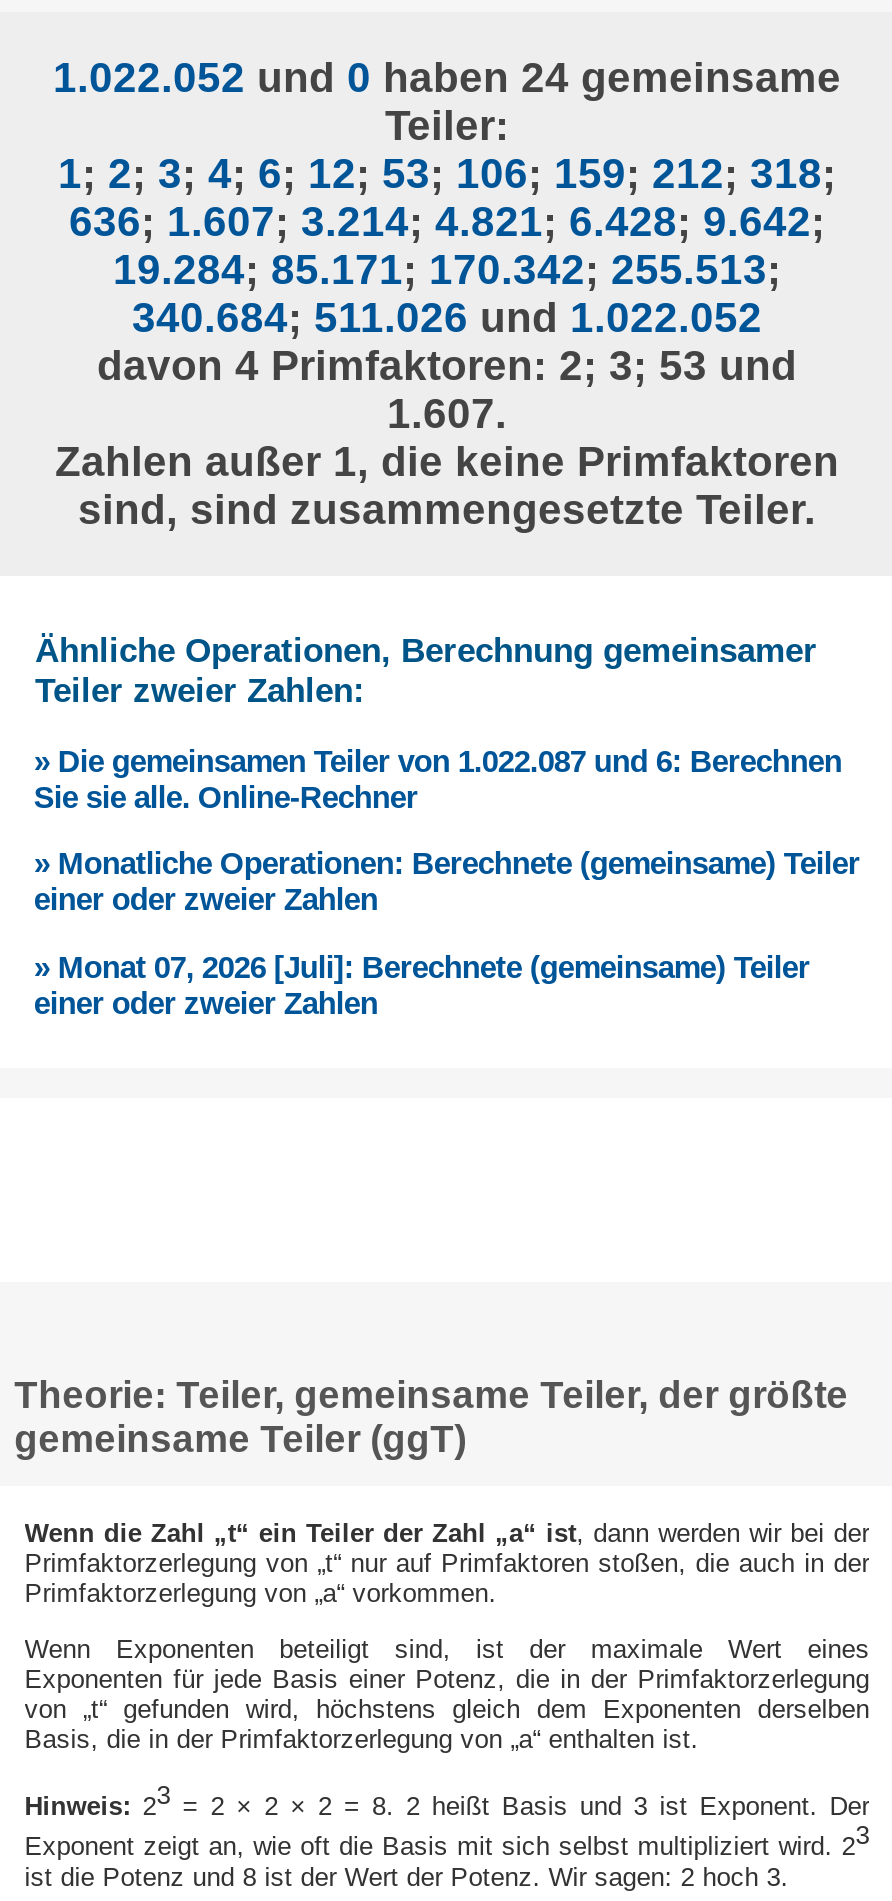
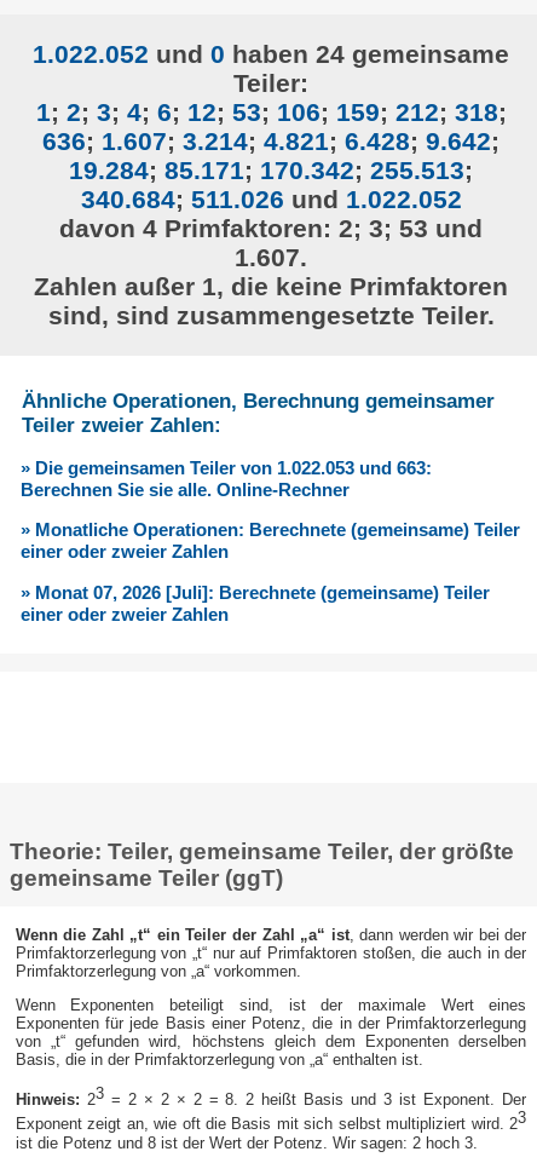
- » Die gemeinsamen Teiler von 1.022.087 und 6: Berechnen
- Sie sie alle. Online-Rechner
+ » Die gemeinsamen Teiler von 1.022.053 und 663:
+ Berechnen Sie sie alle. Online-Rechner
